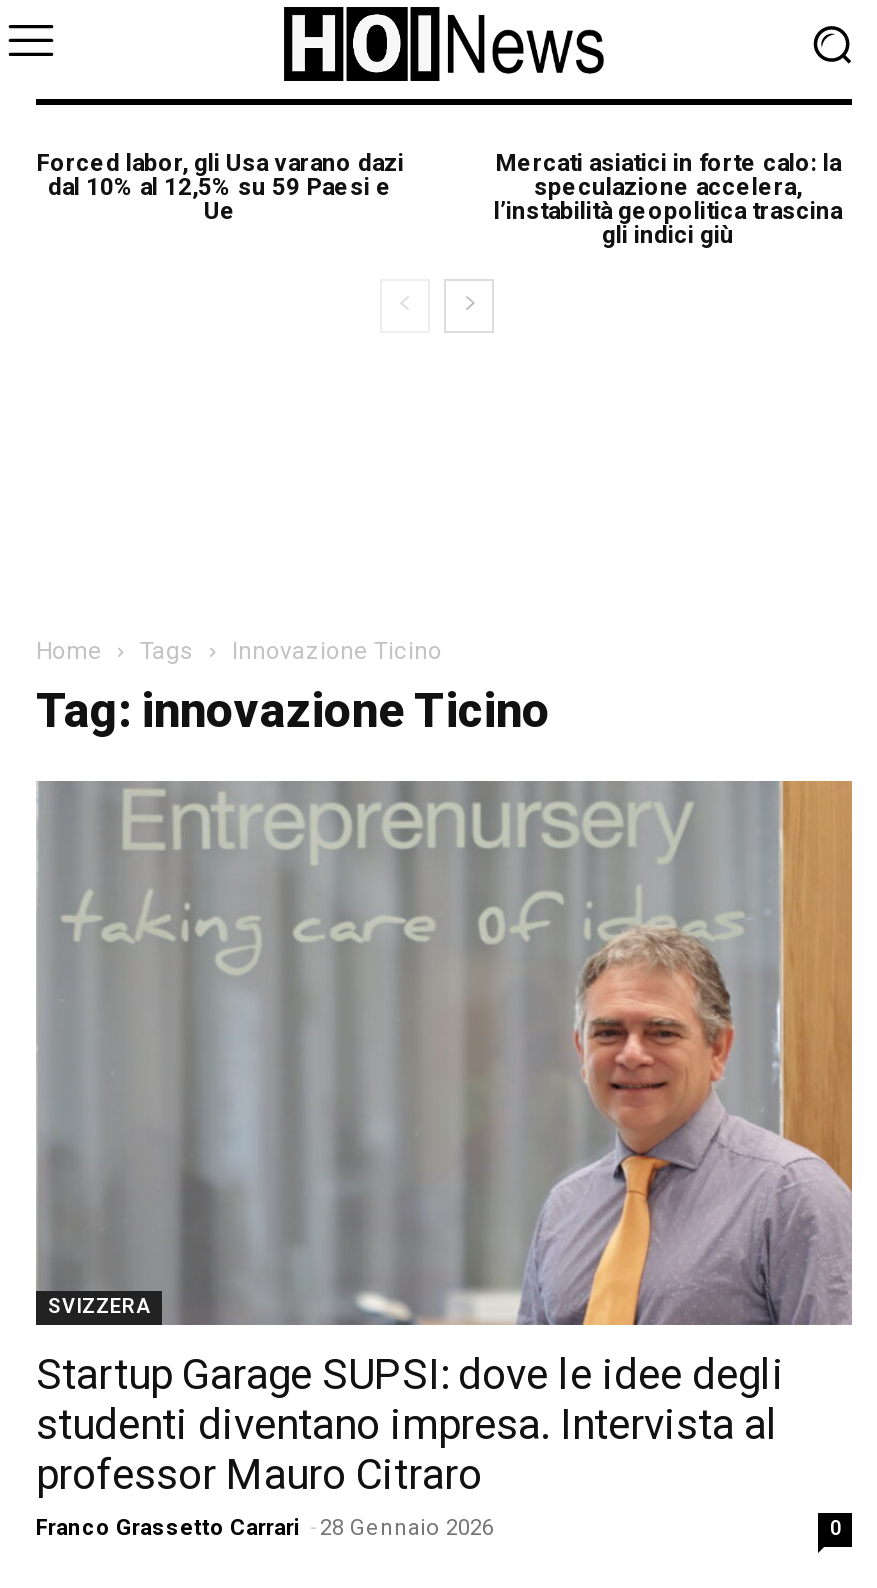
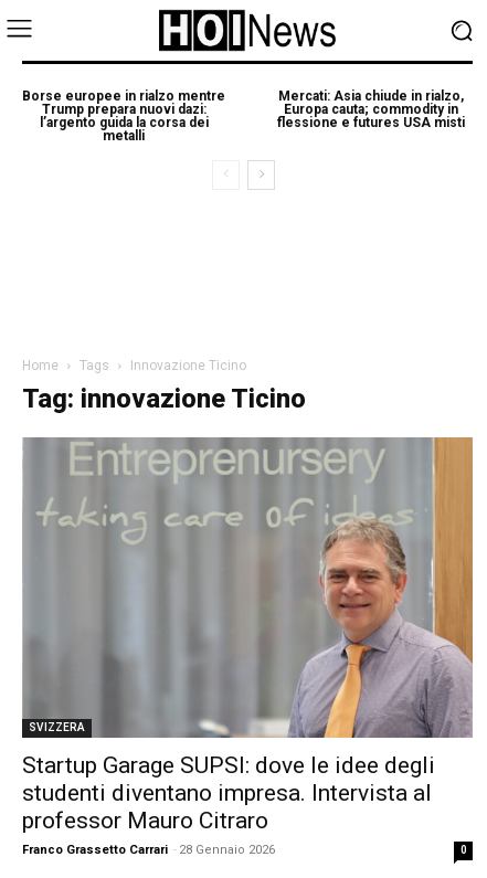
- Forced labor, gli Usa varano dazi
- dal 10% al 12,5% su 59 Paesi e
- Ue
+ Borse europee in rialzo mentre
+ Trump prepara nuovi dazi:
+ l’argento guida la corsa dei
+ metalli

- Mercati asiatici in forte calo: la
- speculazione accelera,
- l’instabilità geopolitica trascina
- gli indici giù
+ Mercati: Asia chiude in rialzo,
+ Europa cauta; commodity in
+ flessione e futures USA misti
